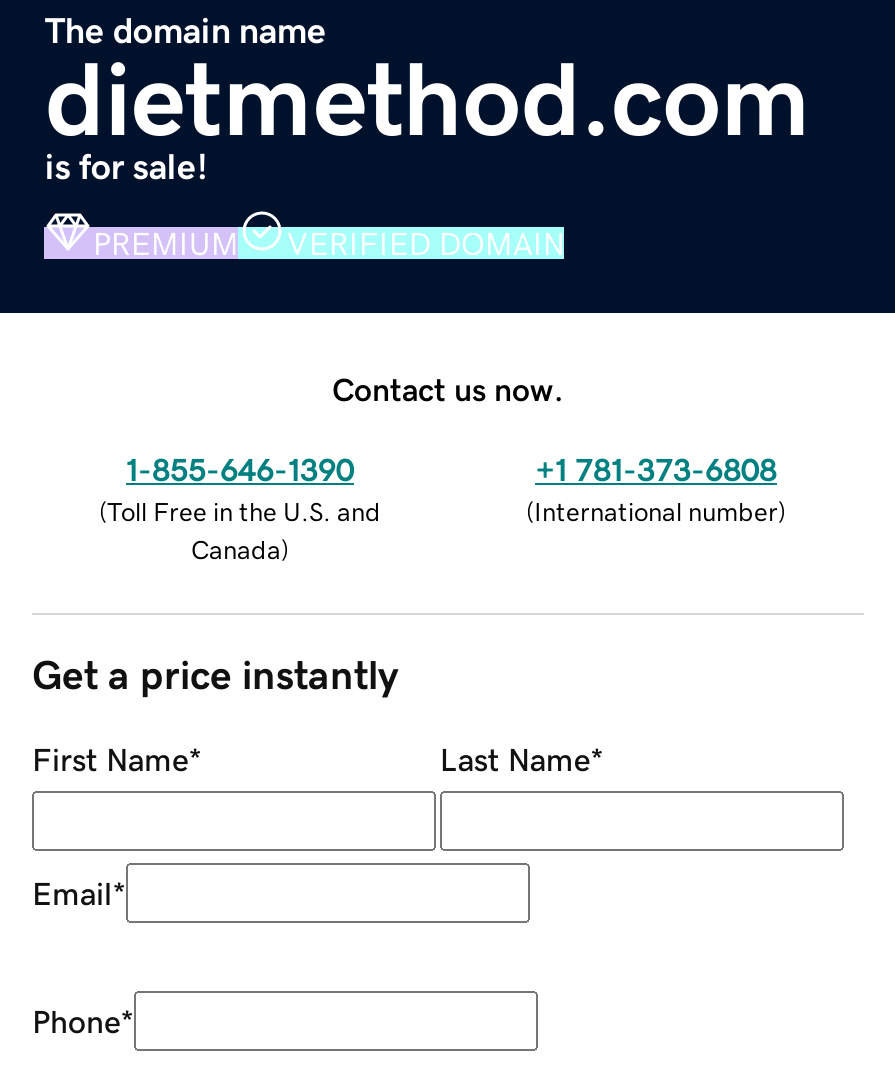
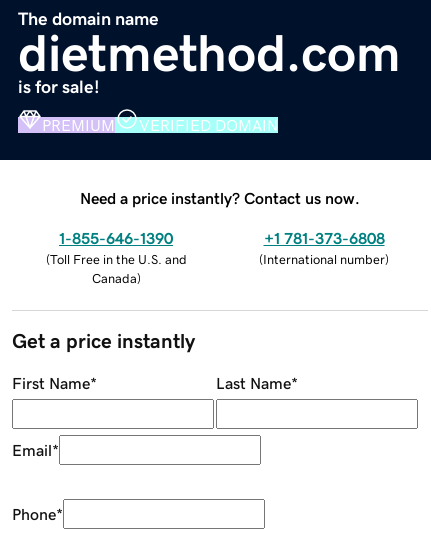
- Contact us now.
+ Need a price instantly? Contact us now.
